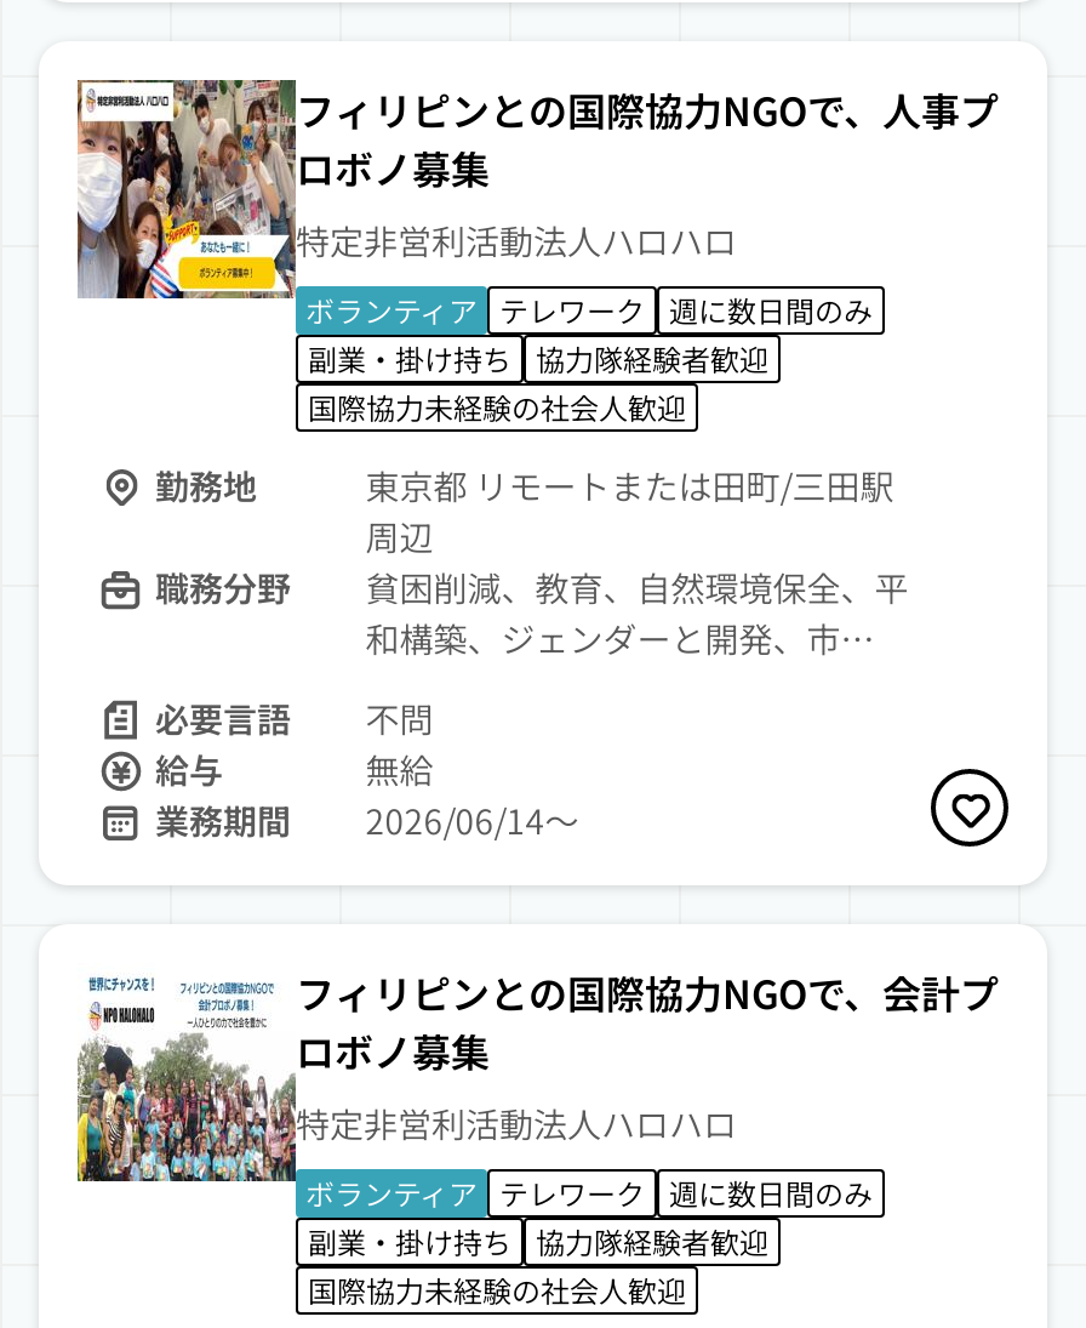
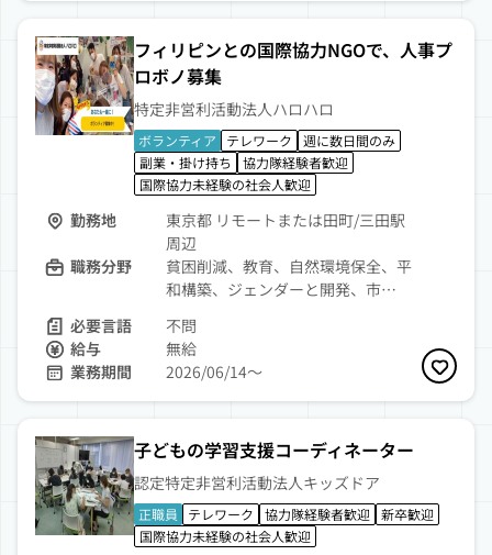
- [image]
- フィリピンとの国際協力NGOで、会計プ
- ロボノ募集
- 特定非営利活動法人ハロハロ
+ [image]
+ 子どもの学習支援コーディネーター
+ 認定特定非営利活動法人キッズドア

- ボランティア テレワーク 週に数日間のみ
- 副業・掛け持ち 協力隊経験者歓迎
+ 正職員 テレワーク 協力隊経験者歓迎 新卒歓迎
